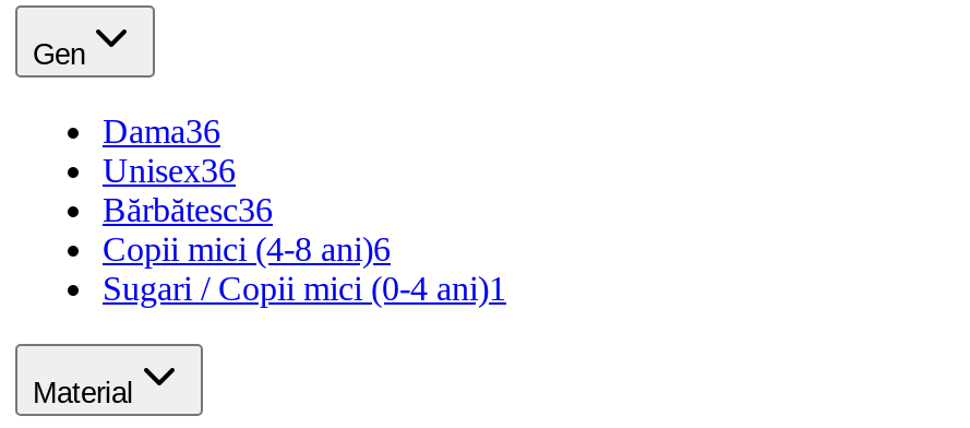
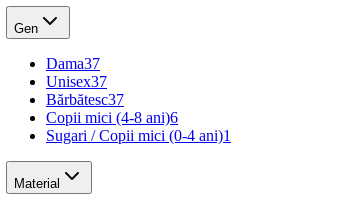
- Dama36
+ Dama37

- Unisex36
+ Unisex37

- Bărbătesc36
+ Bărbătesc37
